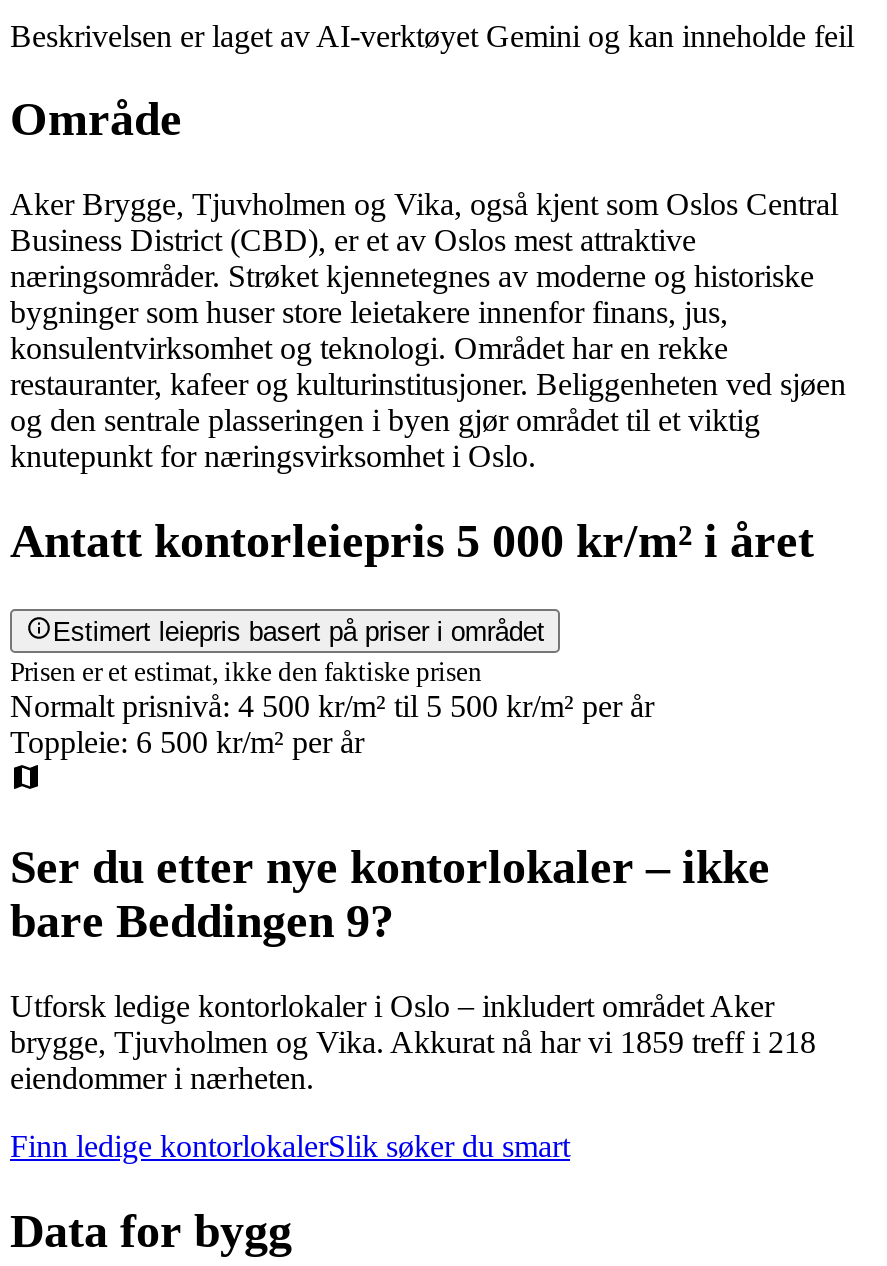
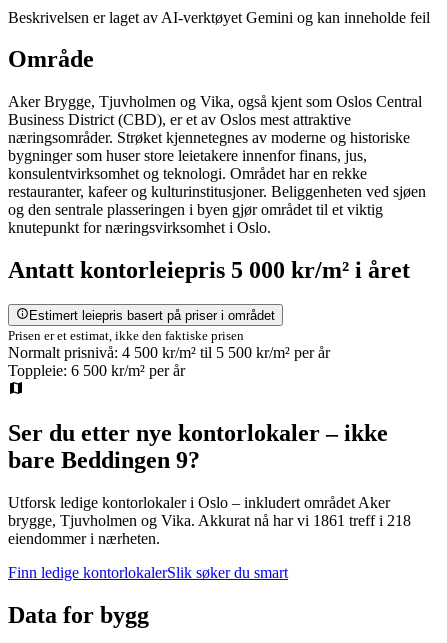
- brygge, Tjuvholmen og Vika. Akkurat nå har vi 1859 treff i 218
+ brygge, Tjuvholmen og Vika. Akkurat nå har vi 1861 treff i 218
